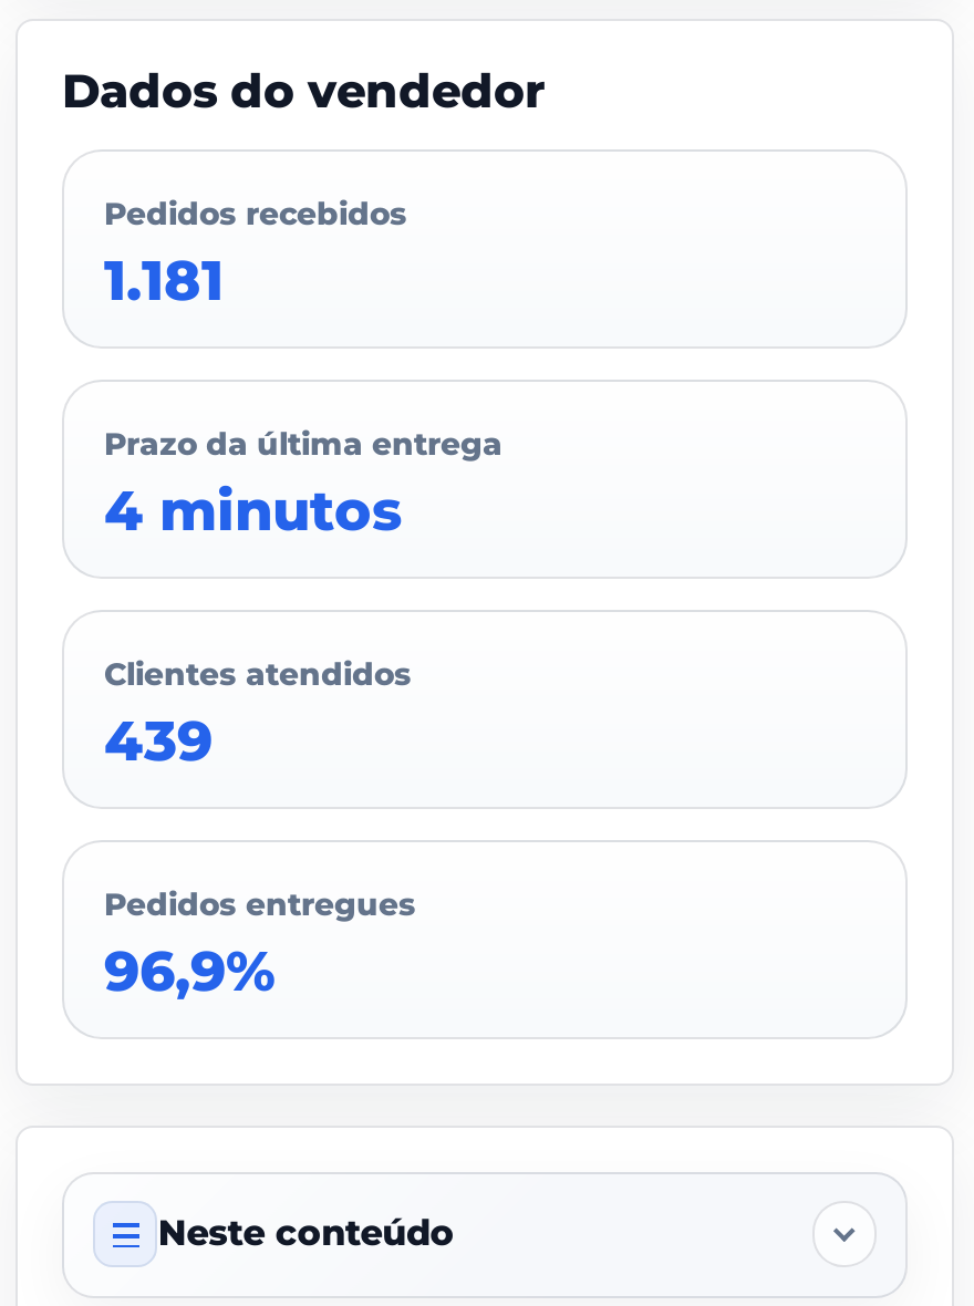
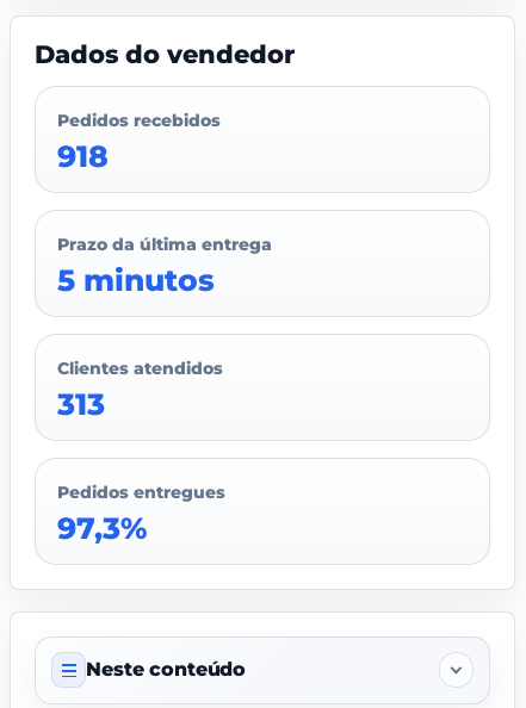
- 1.181
+ 918

- 4 minutos
+ 5 minutos

- 439
+ 313

- 96,9%
+ 97,3%
